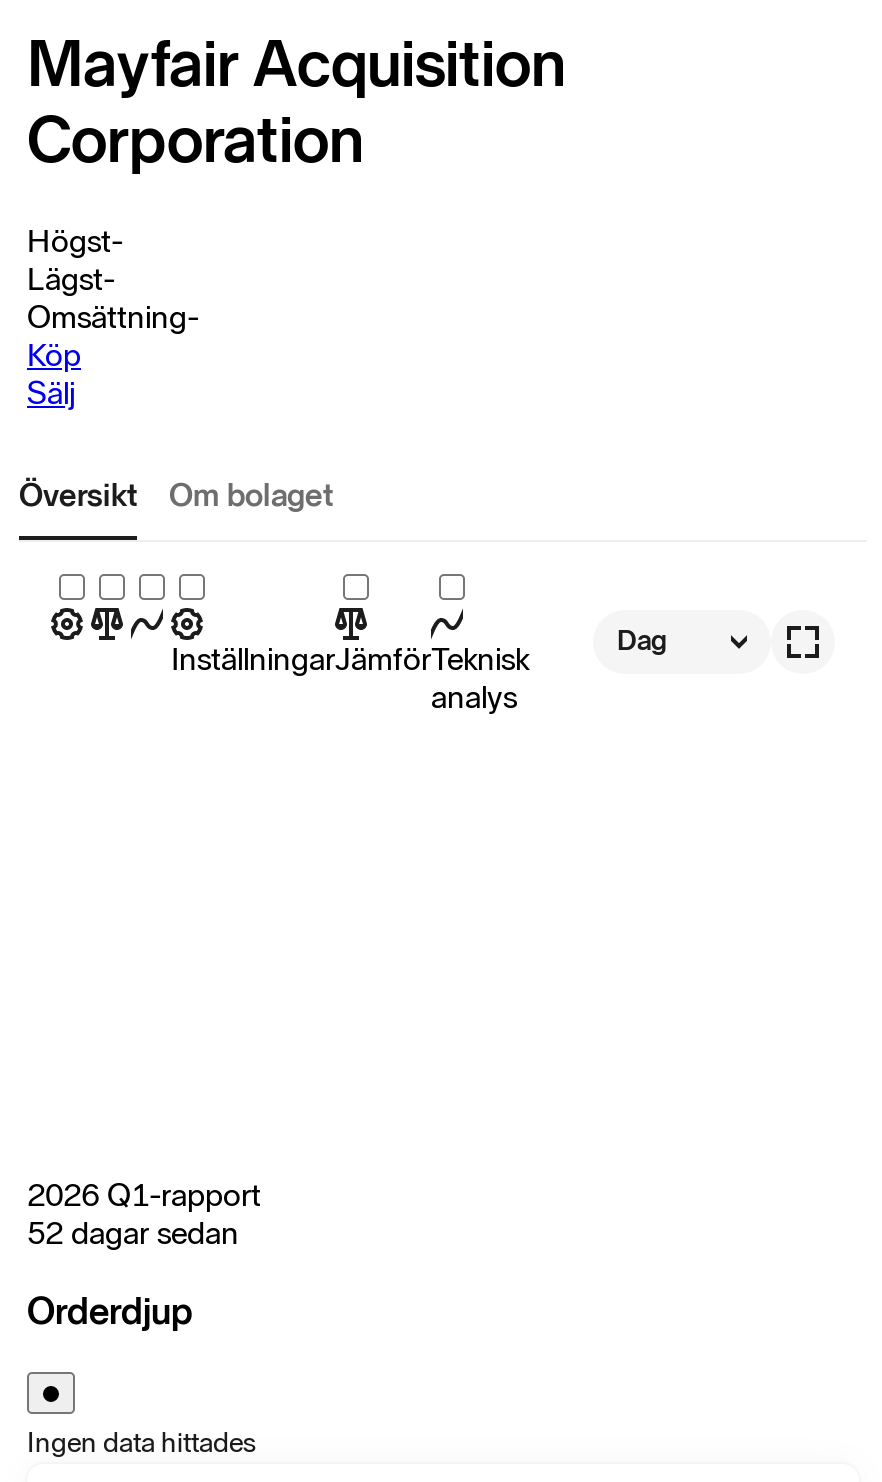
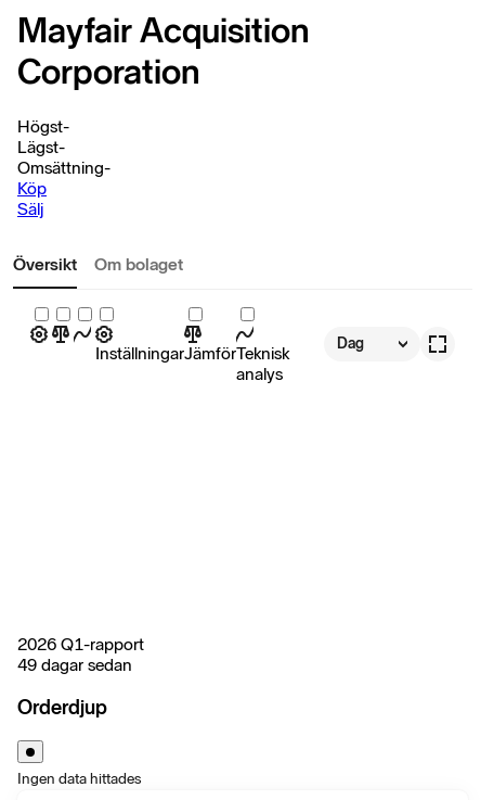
- 52 dagar sedan
+ 49 dagar sedan
